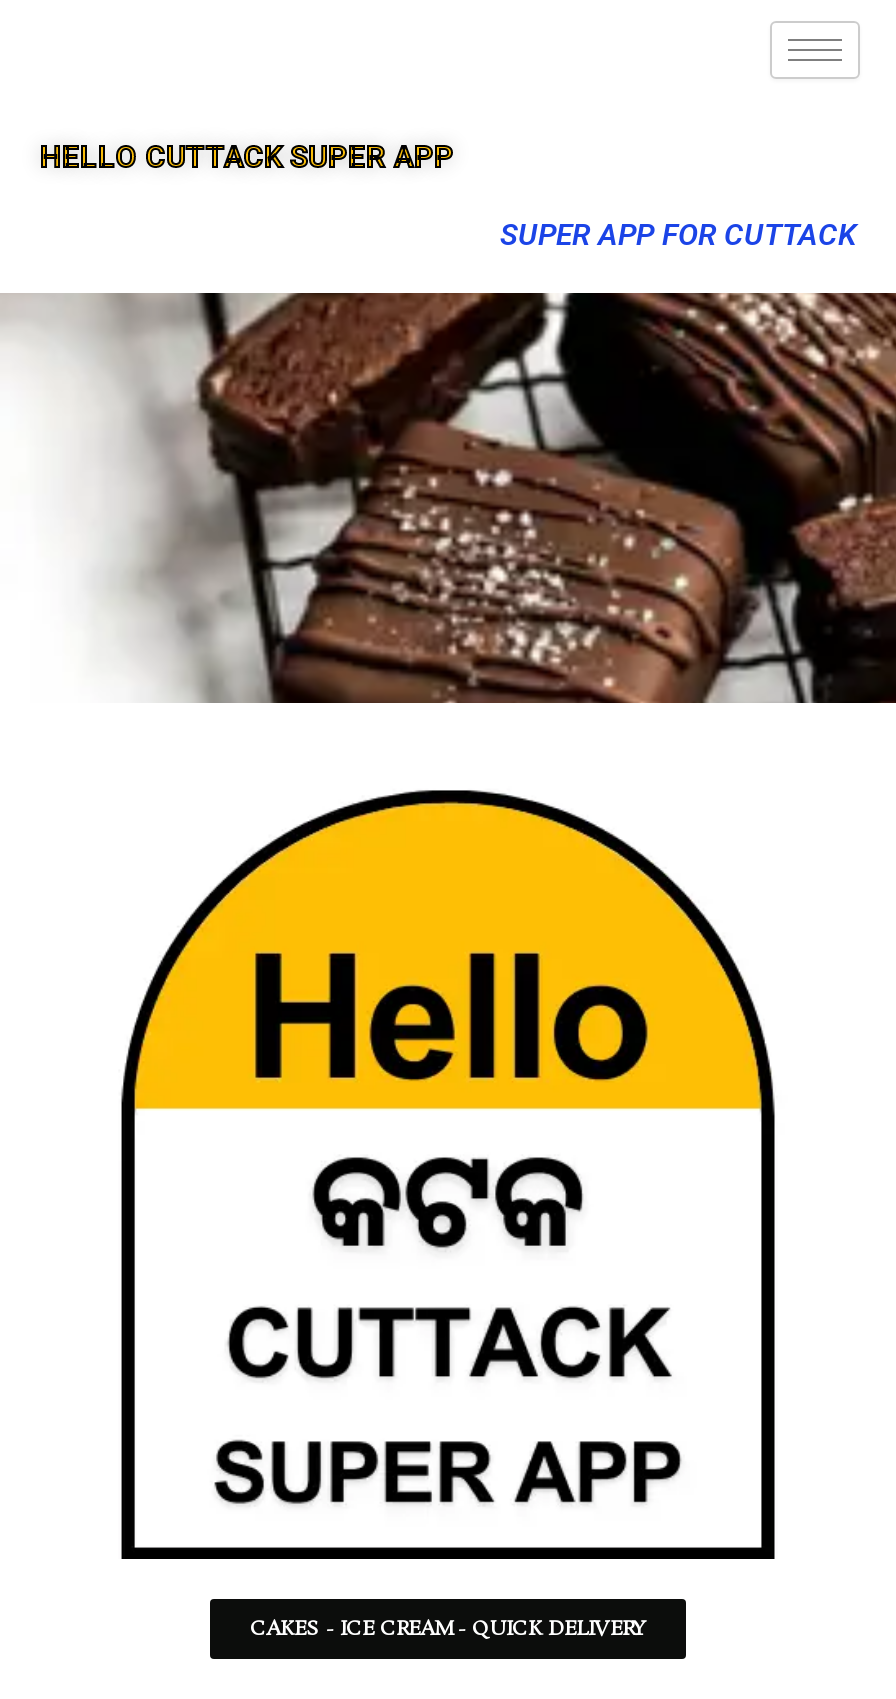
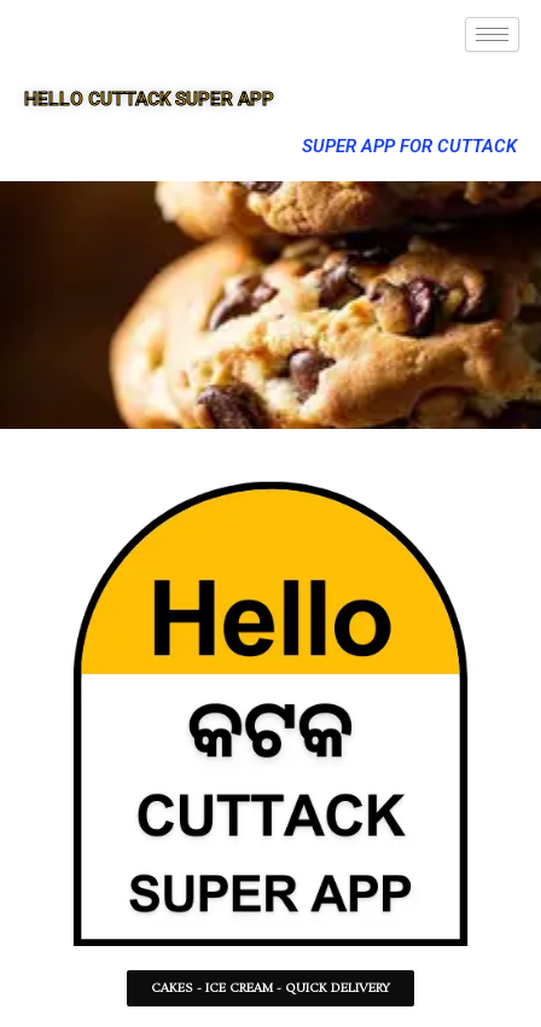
- [image]
+ [image]
